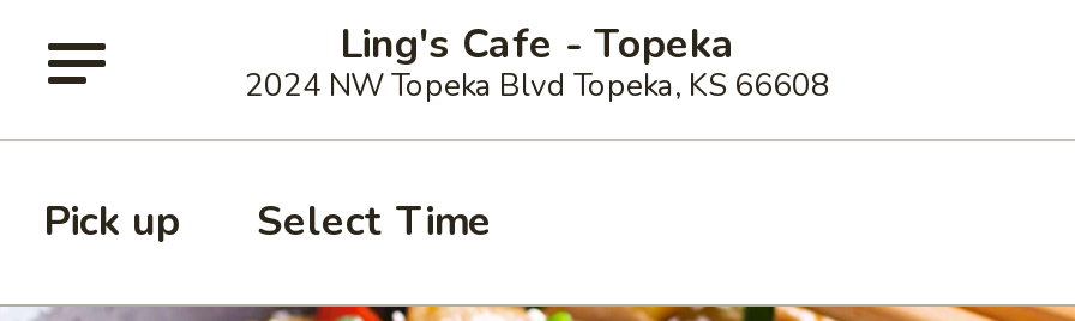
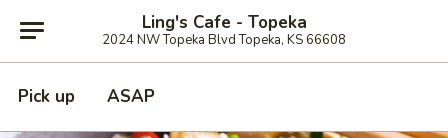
- Select Time
+ ASAP
